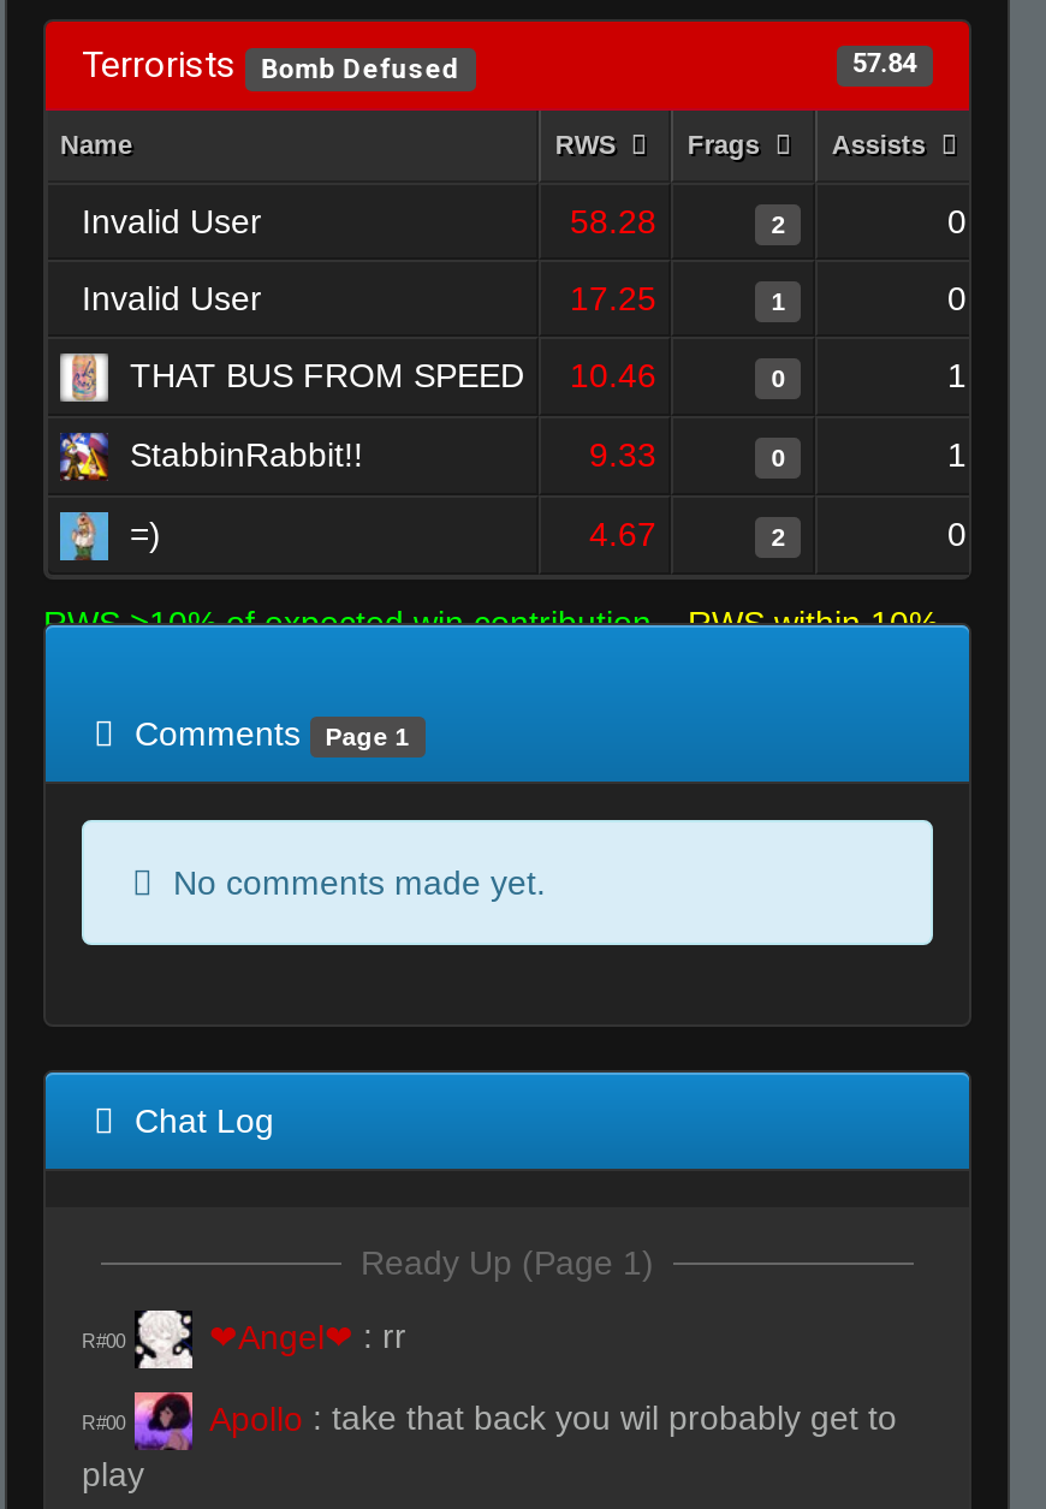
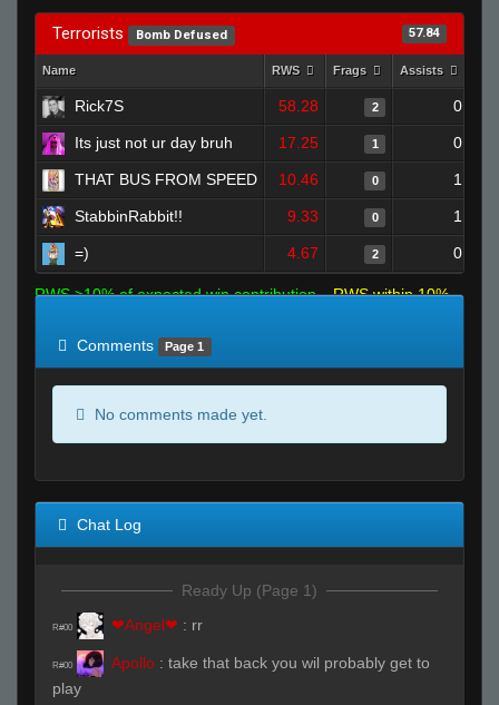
- Invalid User
+ Rick7S

- Invalid User
+ Its just not ur day bruh
